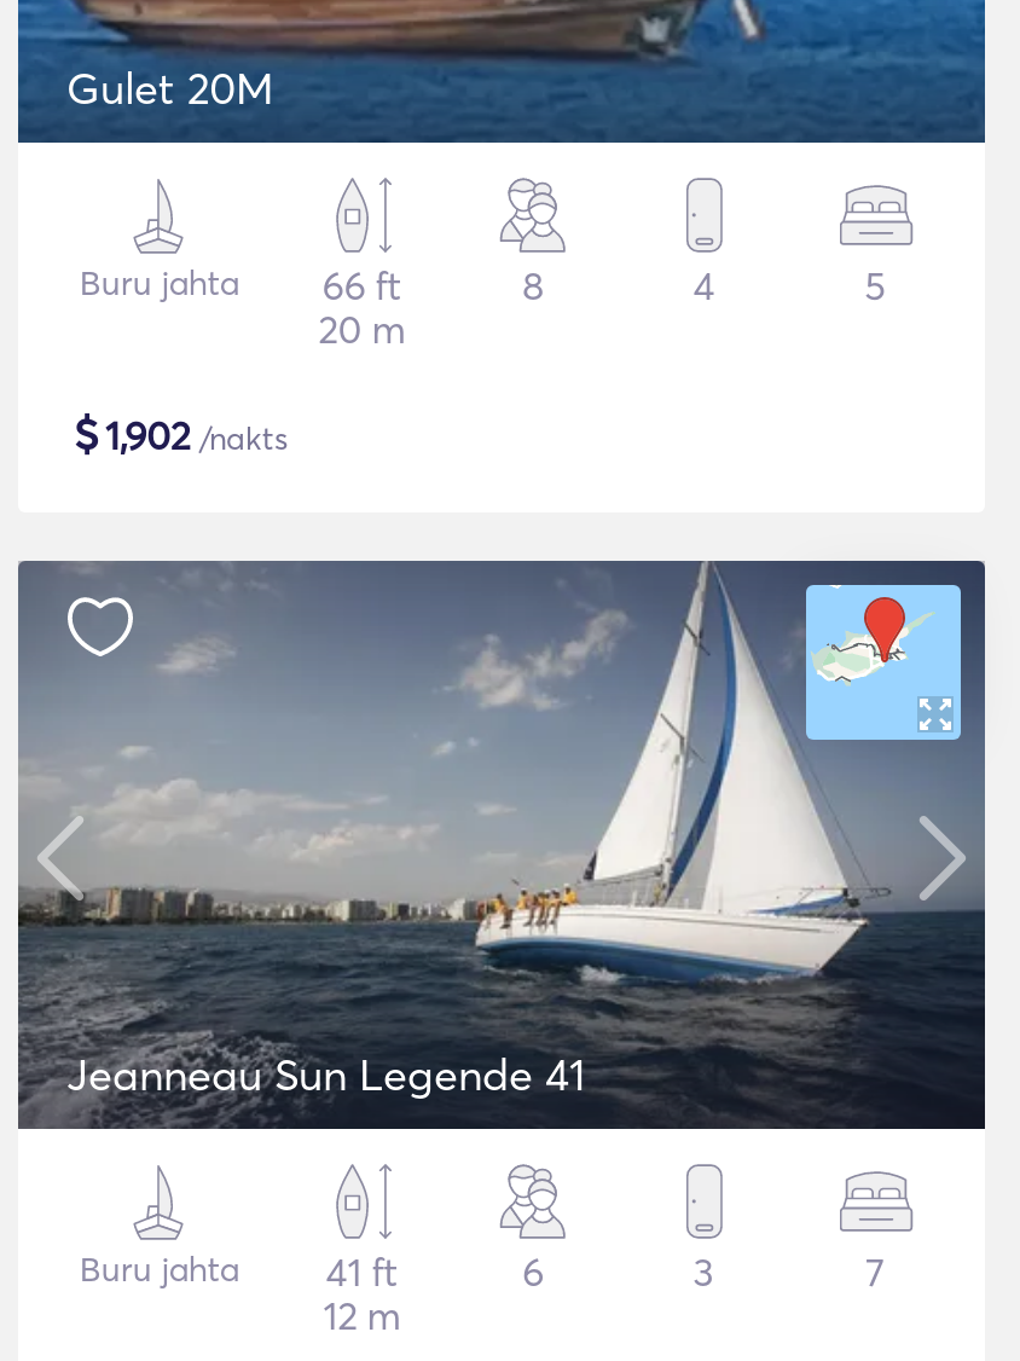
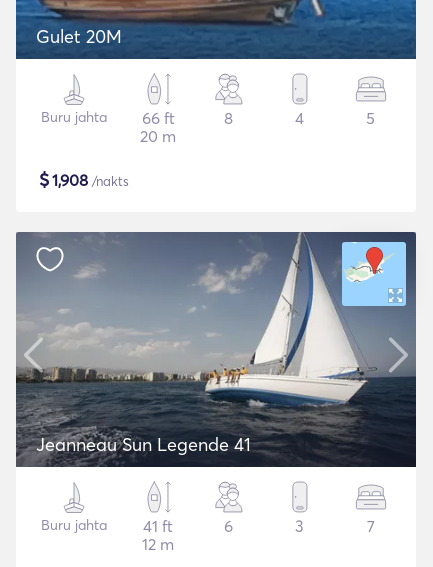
- $1,902 /nakts
+ $1,908 /nakts
